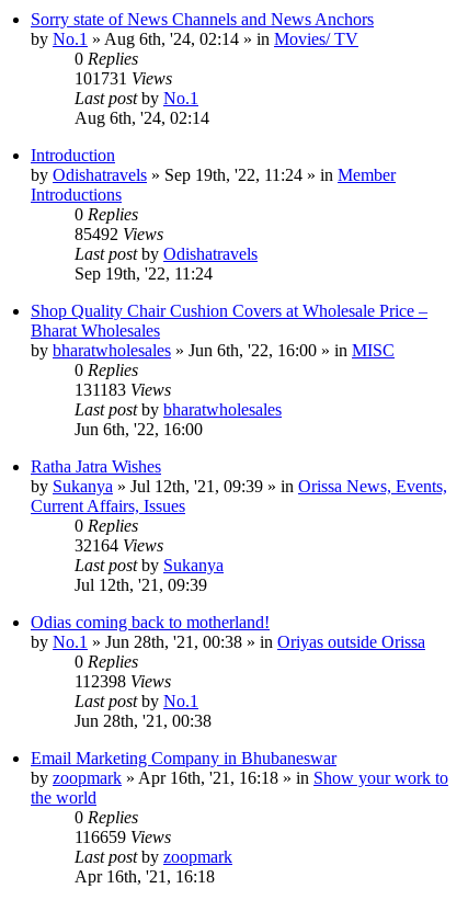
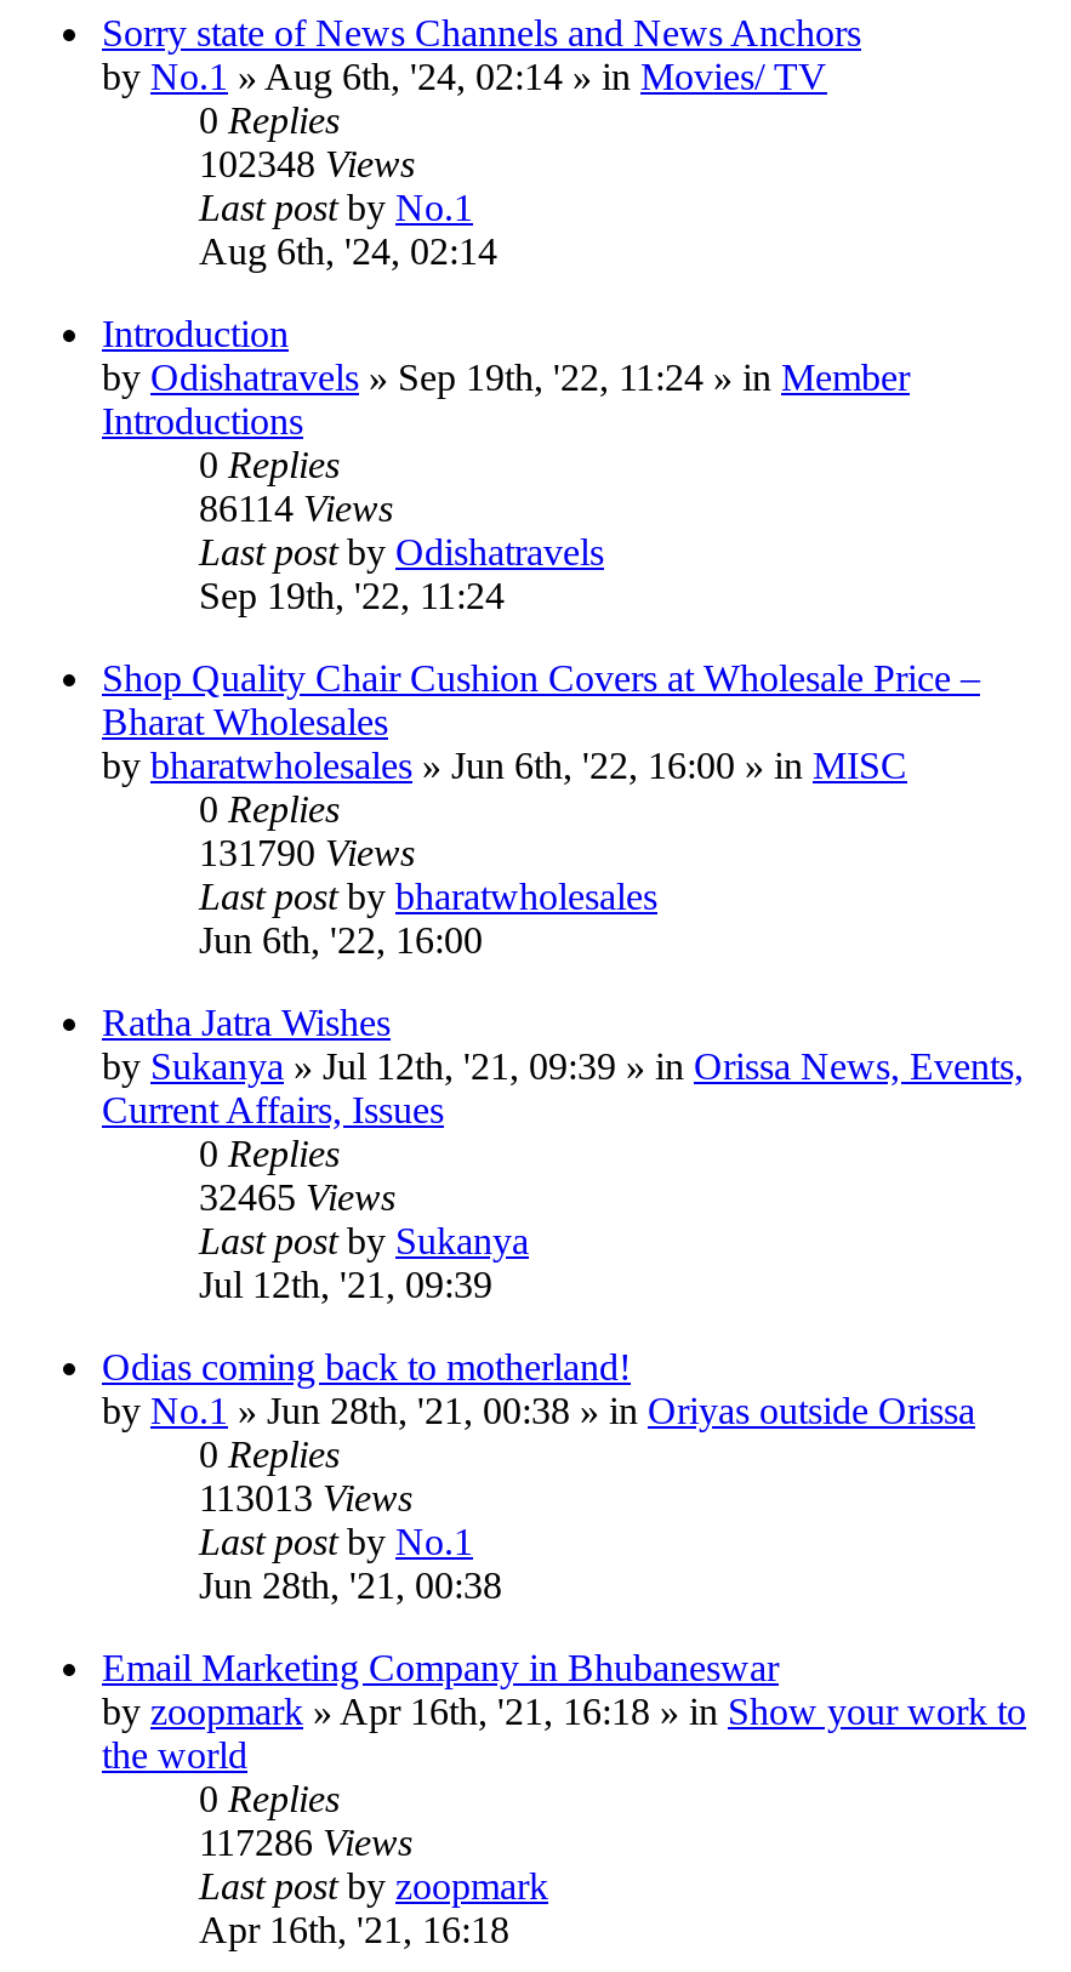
- 101731 Views
+ 102348 Views

- 85492 Views
+ 86114 Views

- 131183 Views
+ 131790 Views

- 32164 Views
+ 32465 Views

- 112398 Views
+ 113013 Views

- 116659 Views
+ 117286 Views
